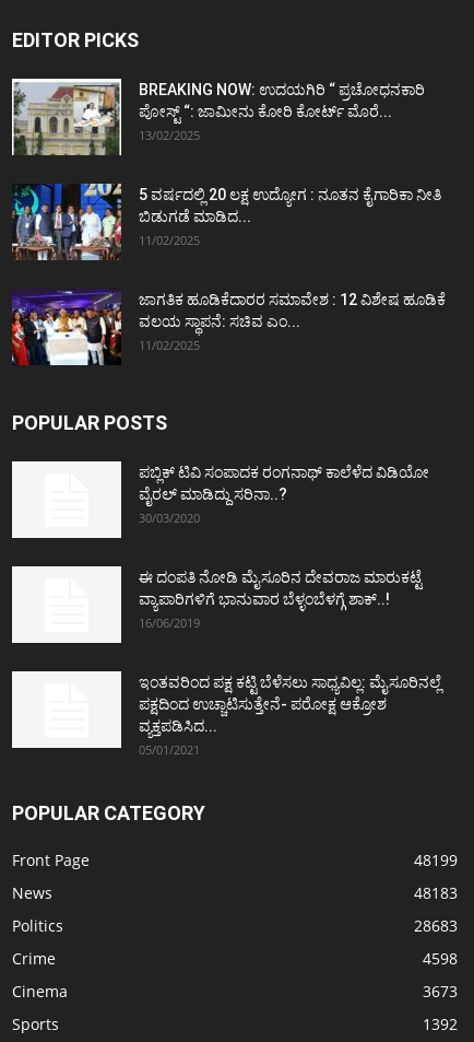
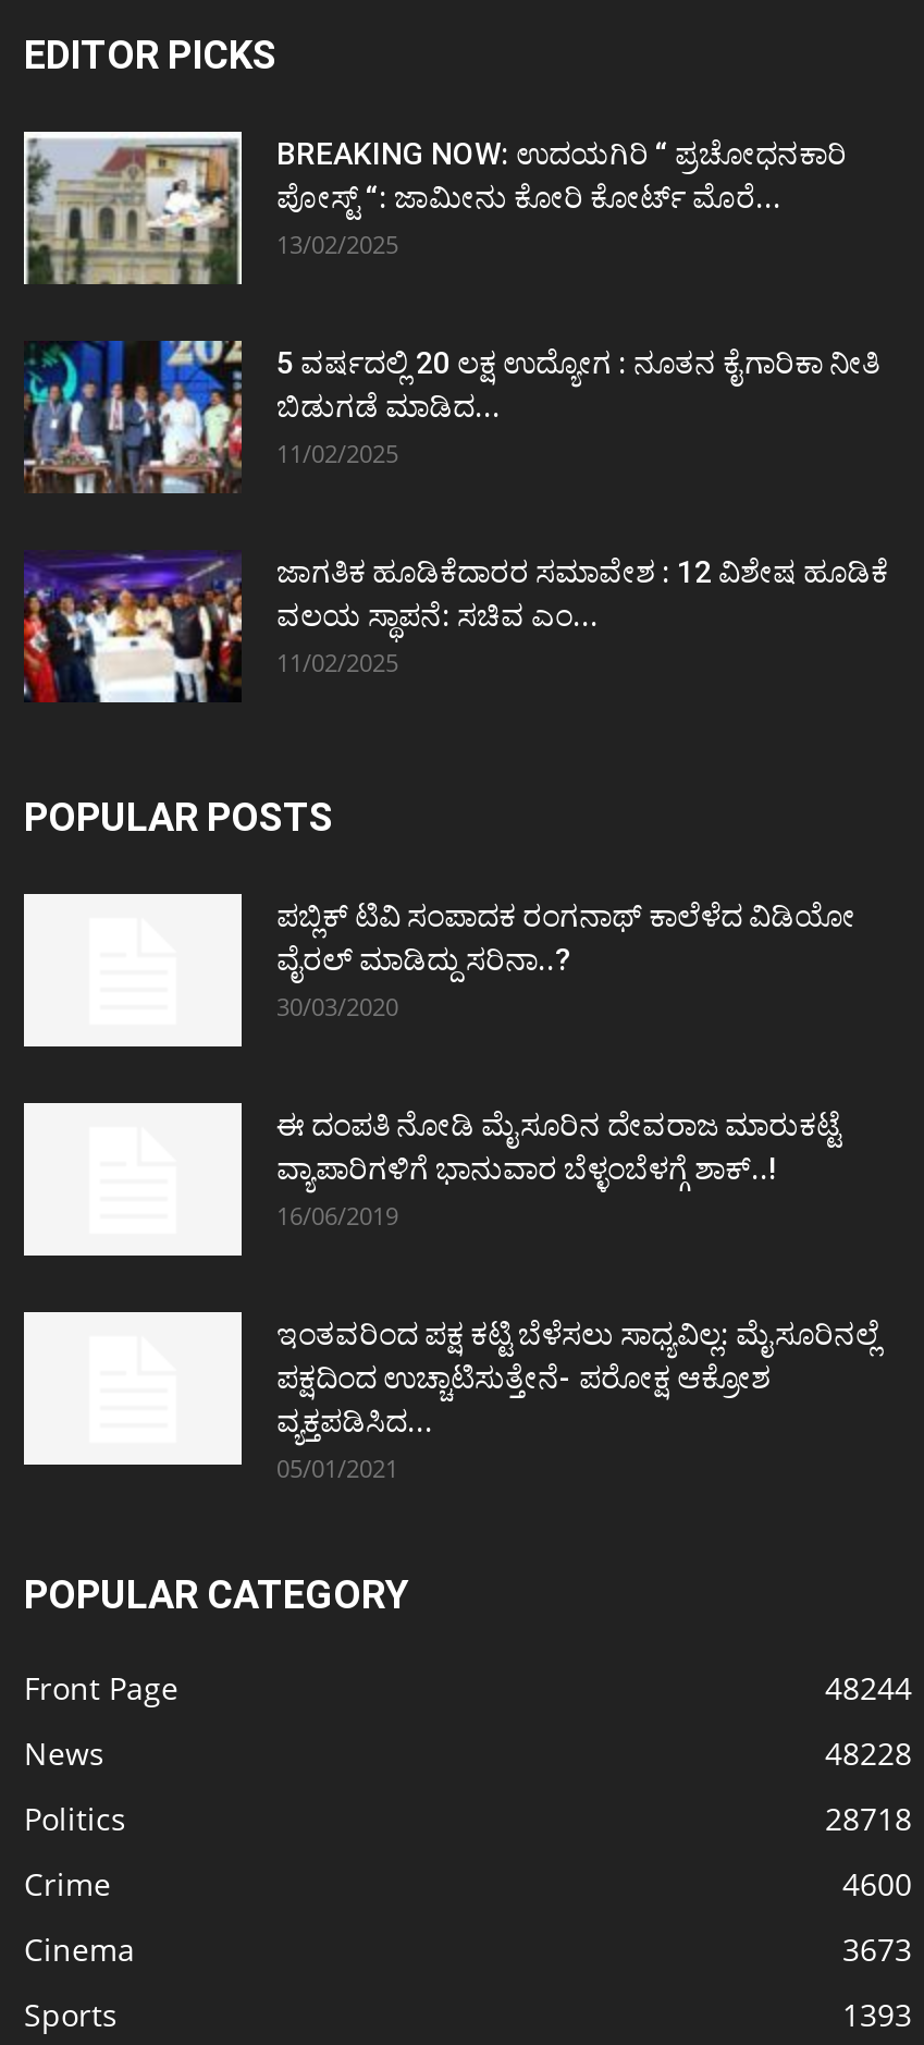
- 48199
+ 48244

- 48183
+ 48228

- 28683
+ 28718

- 4598
+ 4600

- 1392
+ 1393
